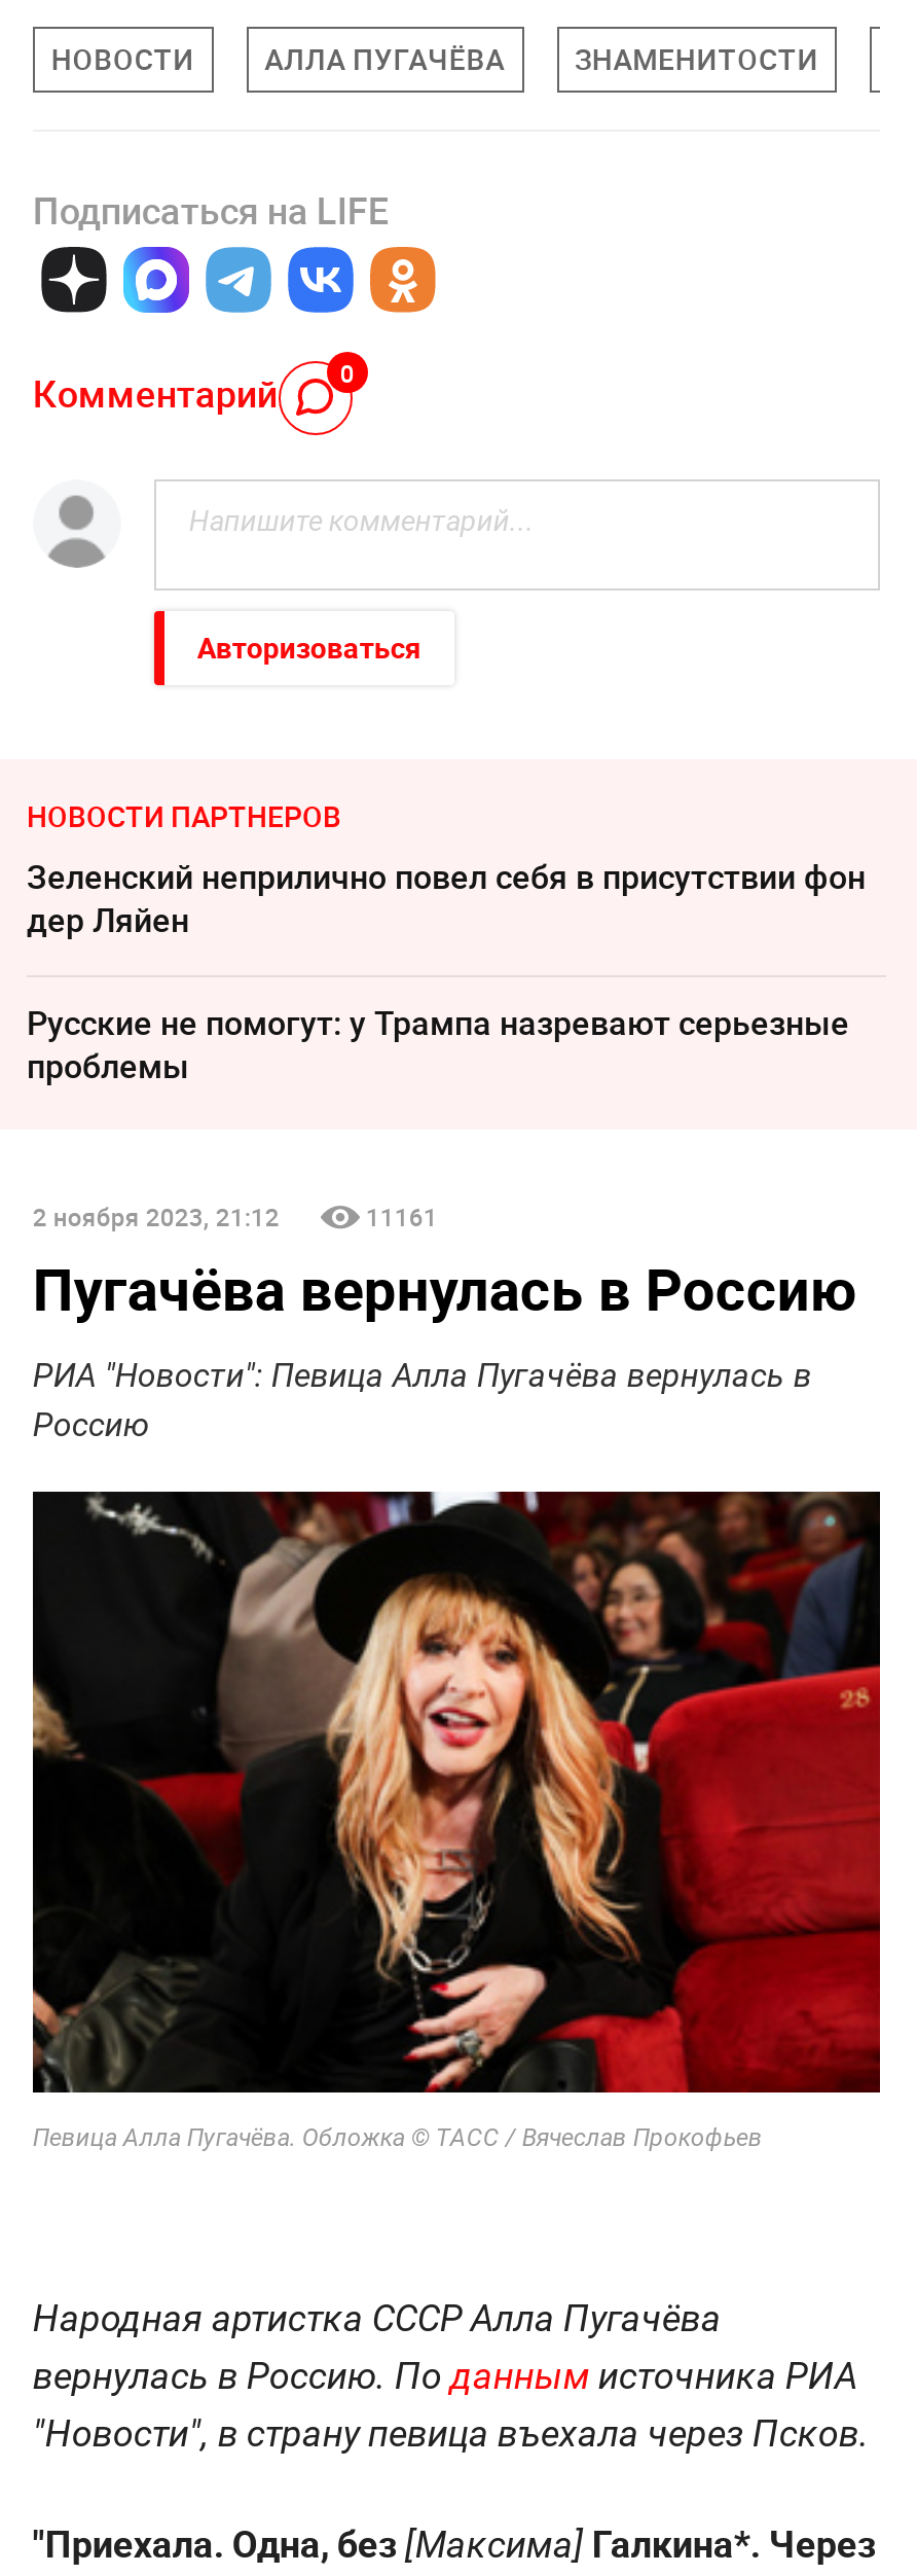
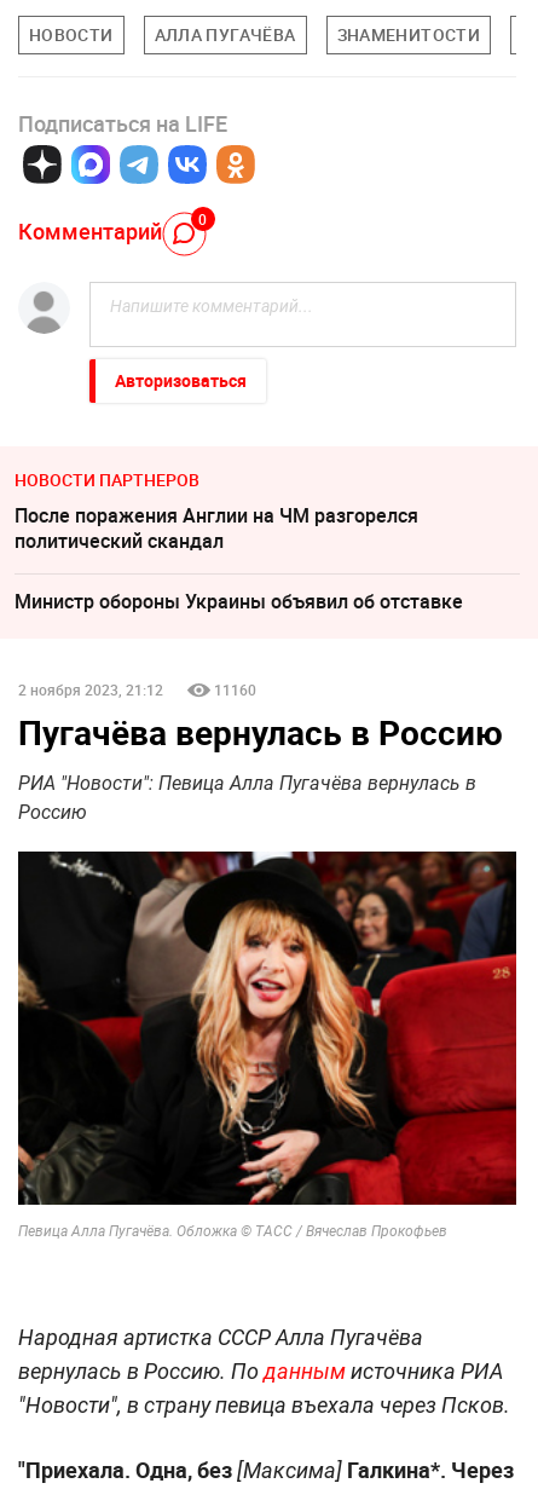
- Зеленский неприлично повел cебя в присутствии фон
- дер Ляйен
+ После поражения Англии на ЧМ разгорелся
+ политический скандал

- Русские не помогут: у Трампа назревают серьезные
- проблемы
+ Министр обороны Украины объявил об отставке

- 11161
+ 11160
